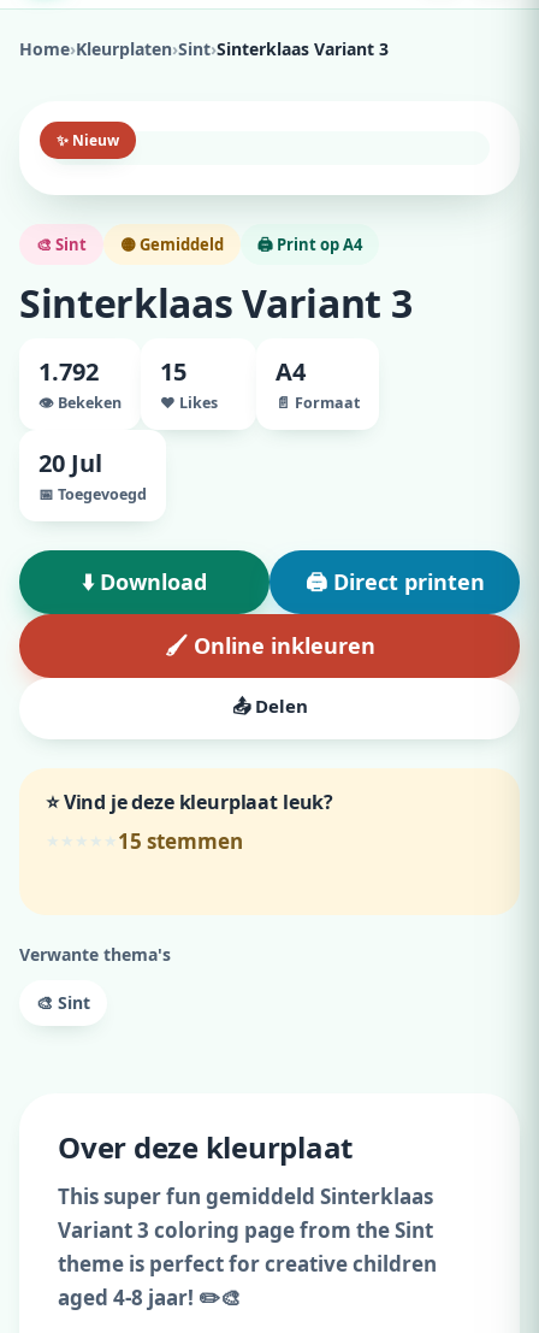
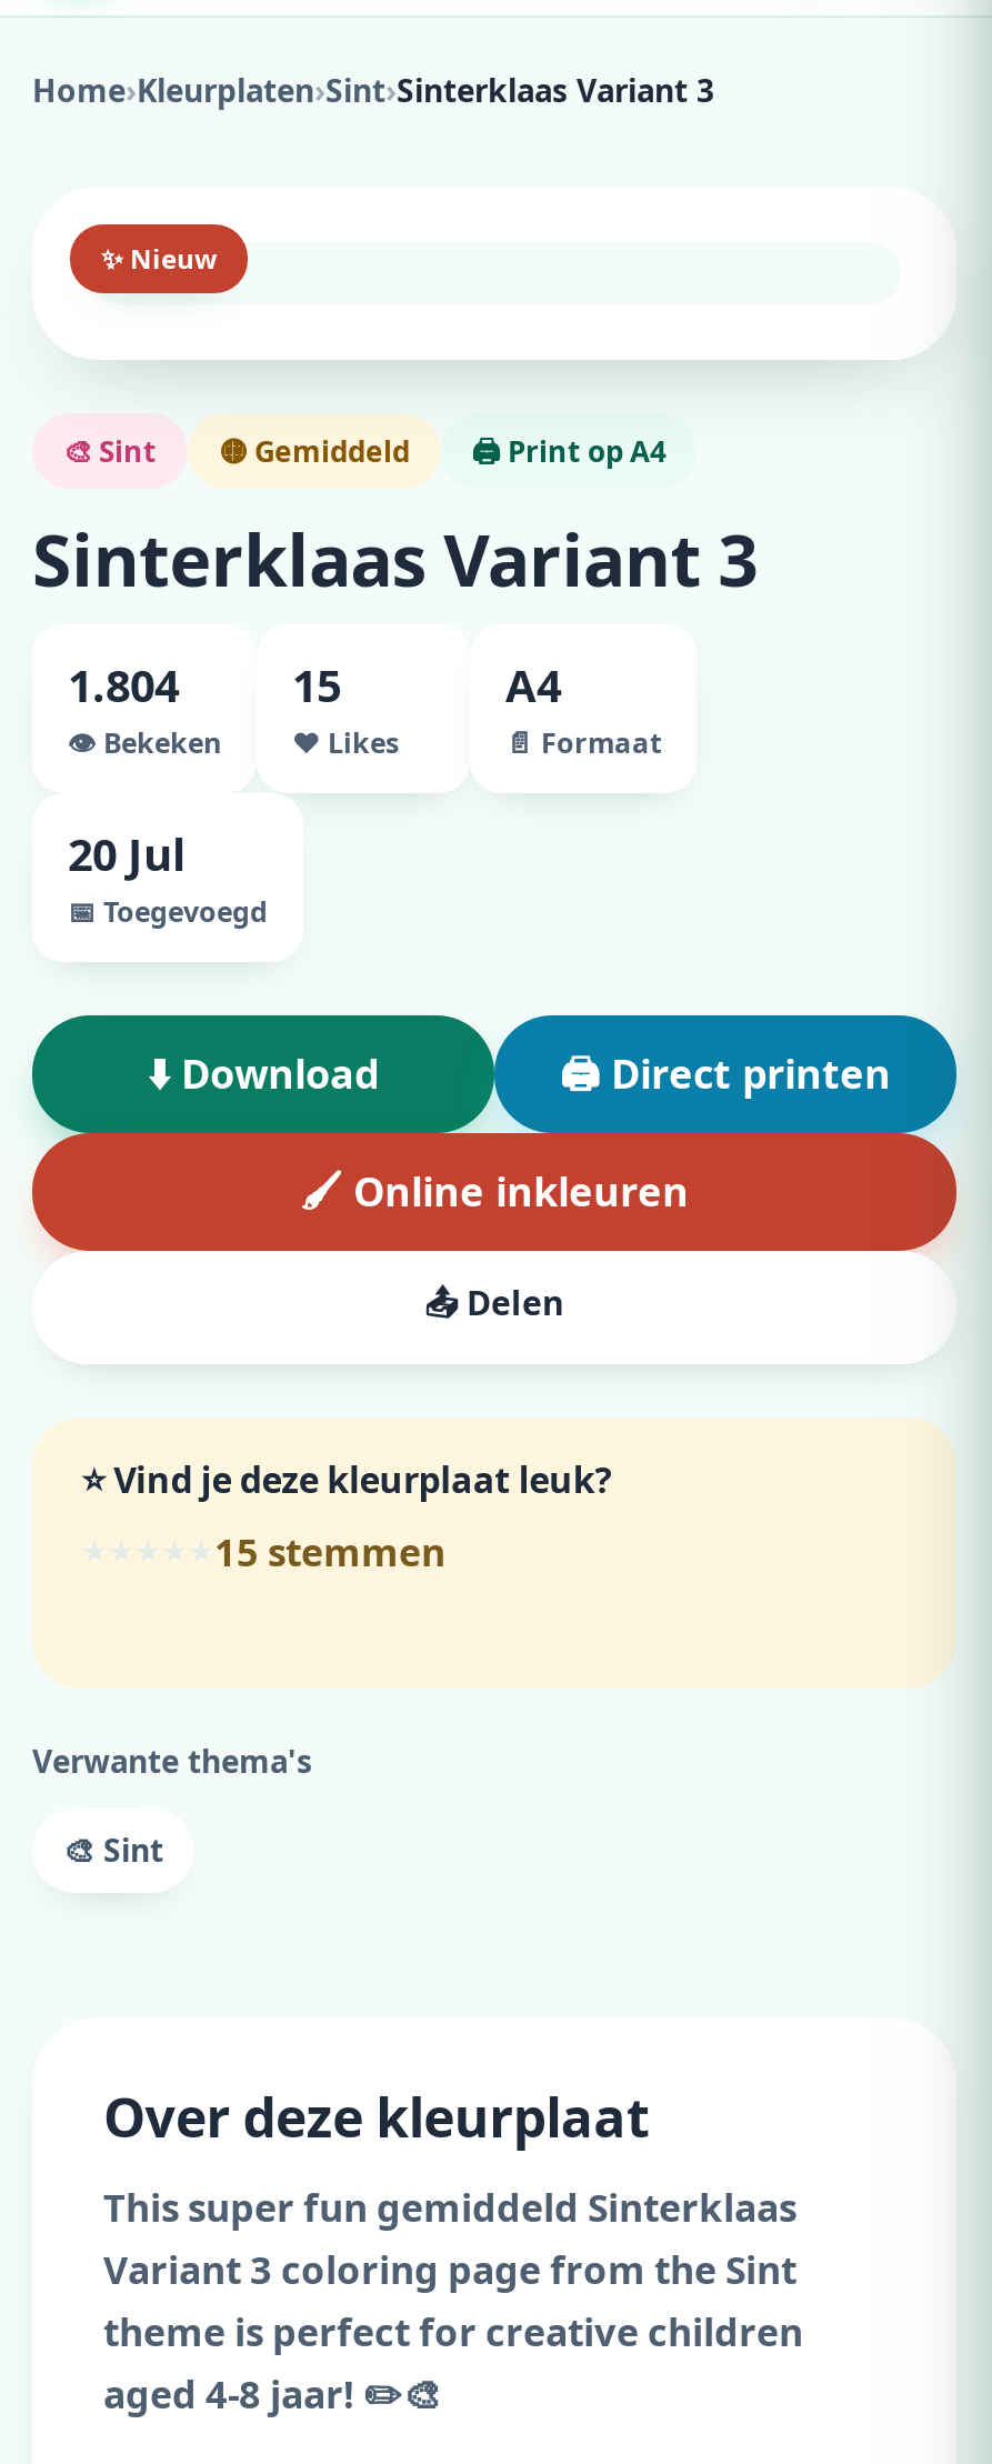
- 1.792 15
+ 1.804 15
